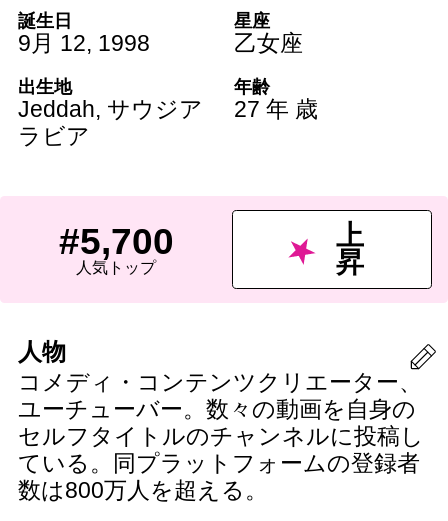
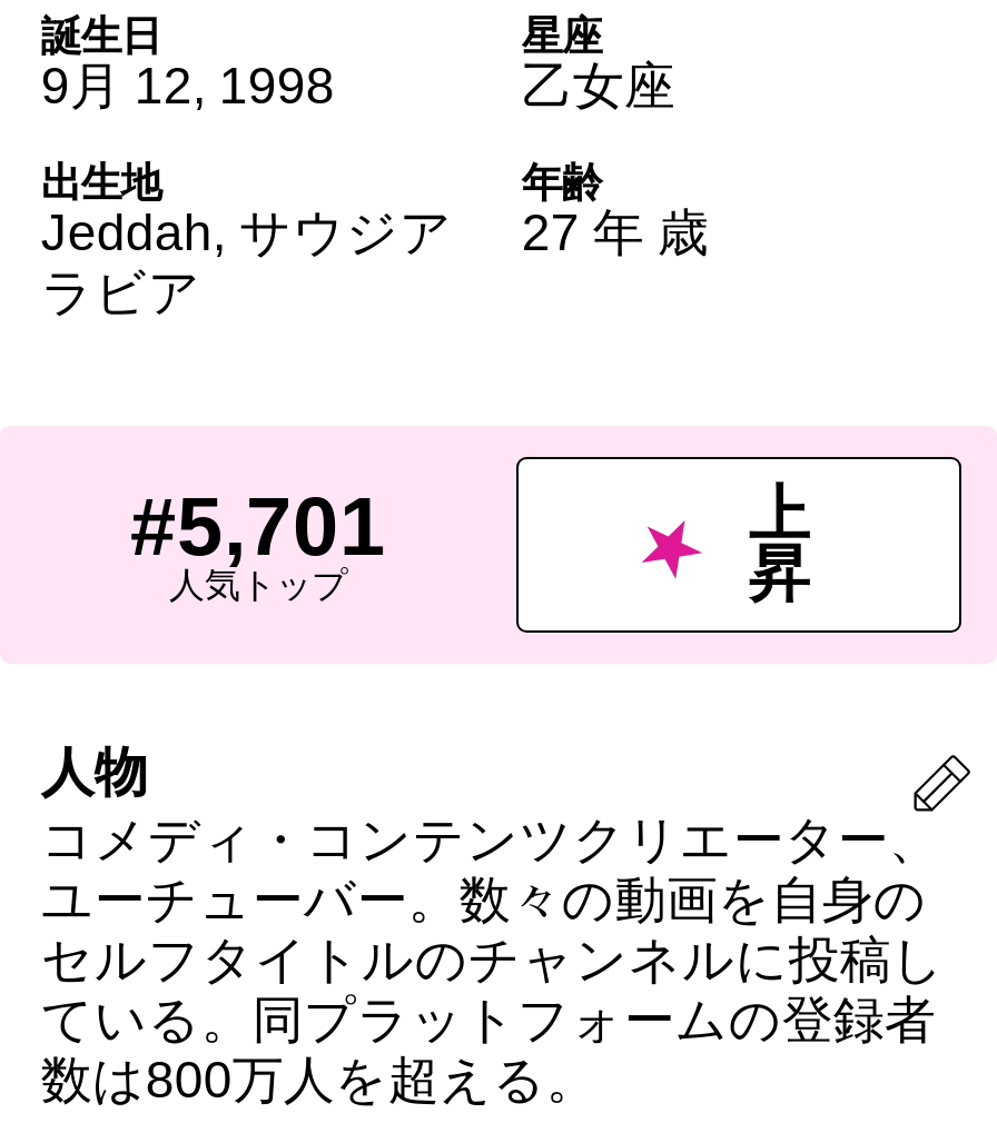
- #5,700
+ #5,701
